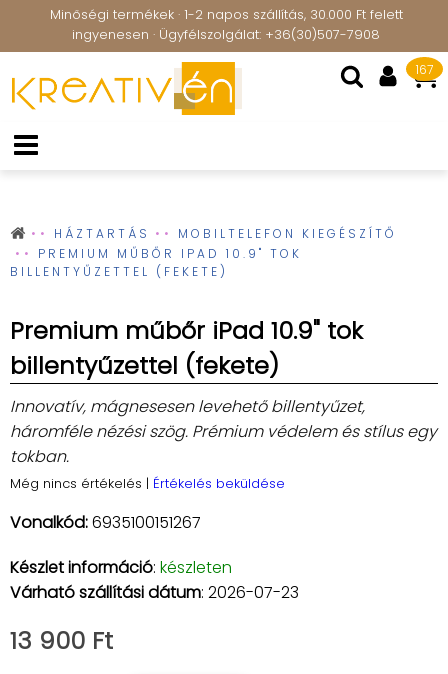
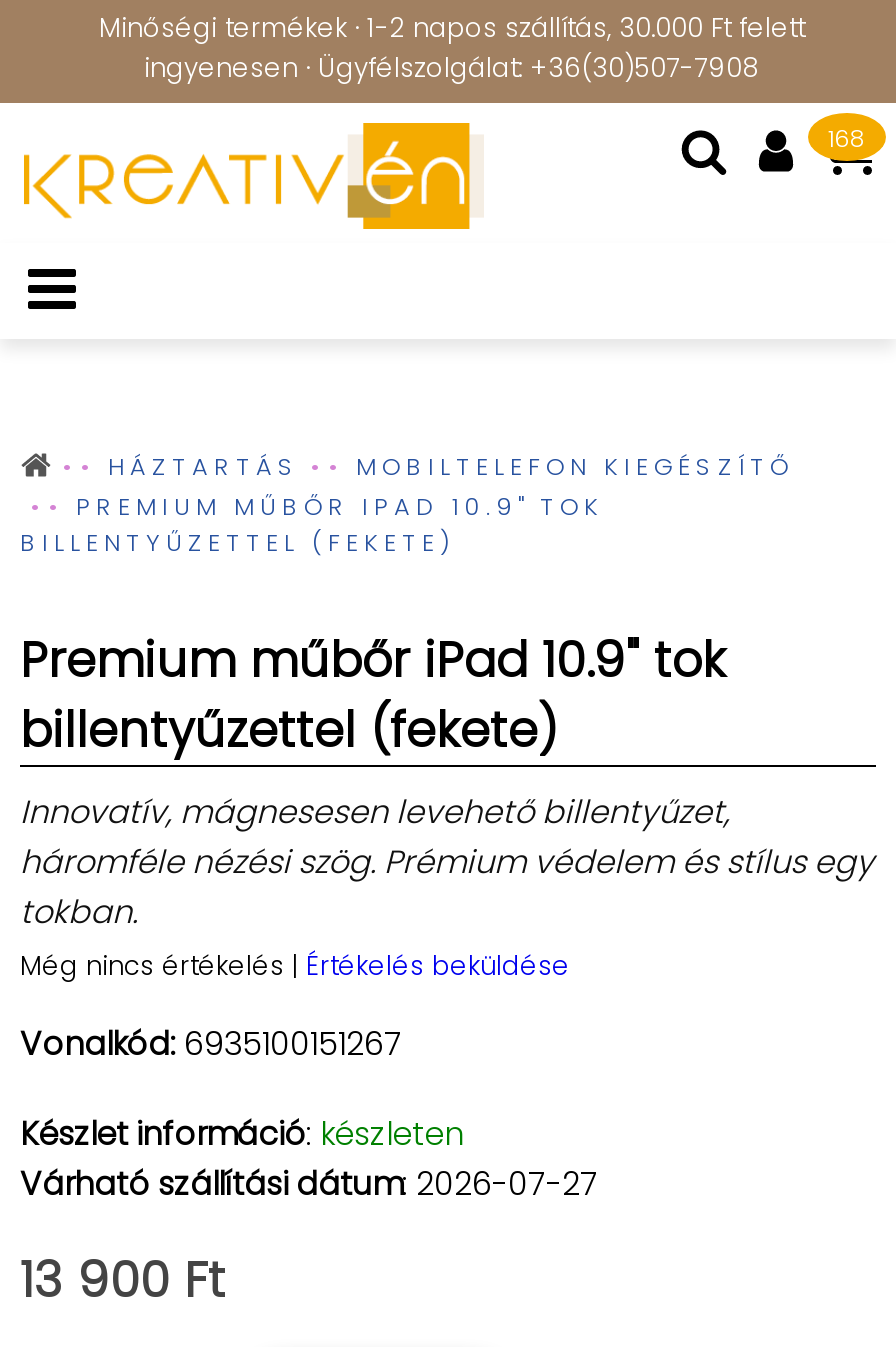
- 167
+ 168

- Várható szállítási dátum: 2026-07-23
+ Várható szállítási dátum: 2026-07-27
